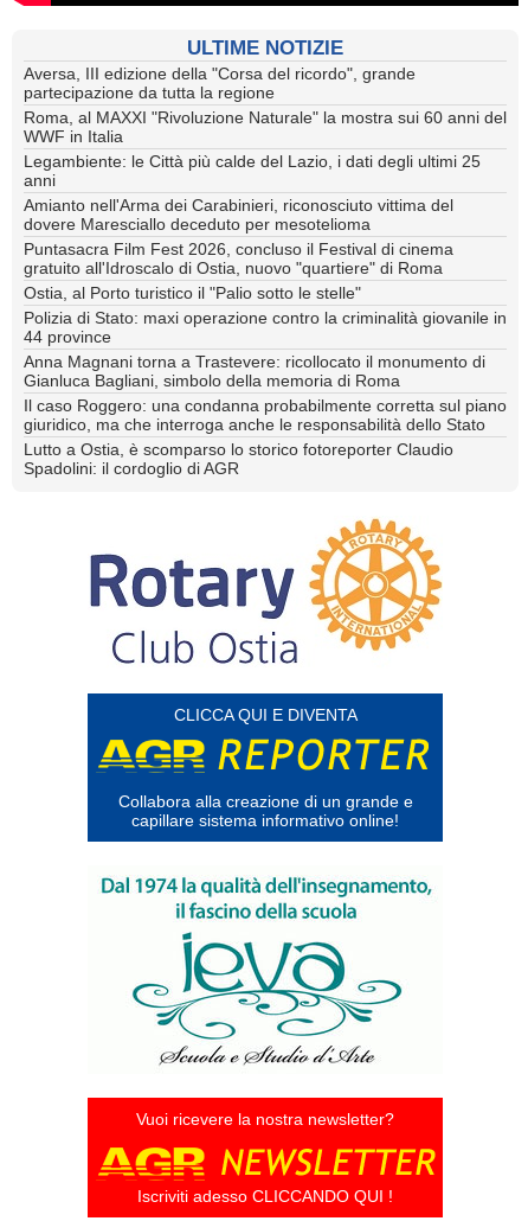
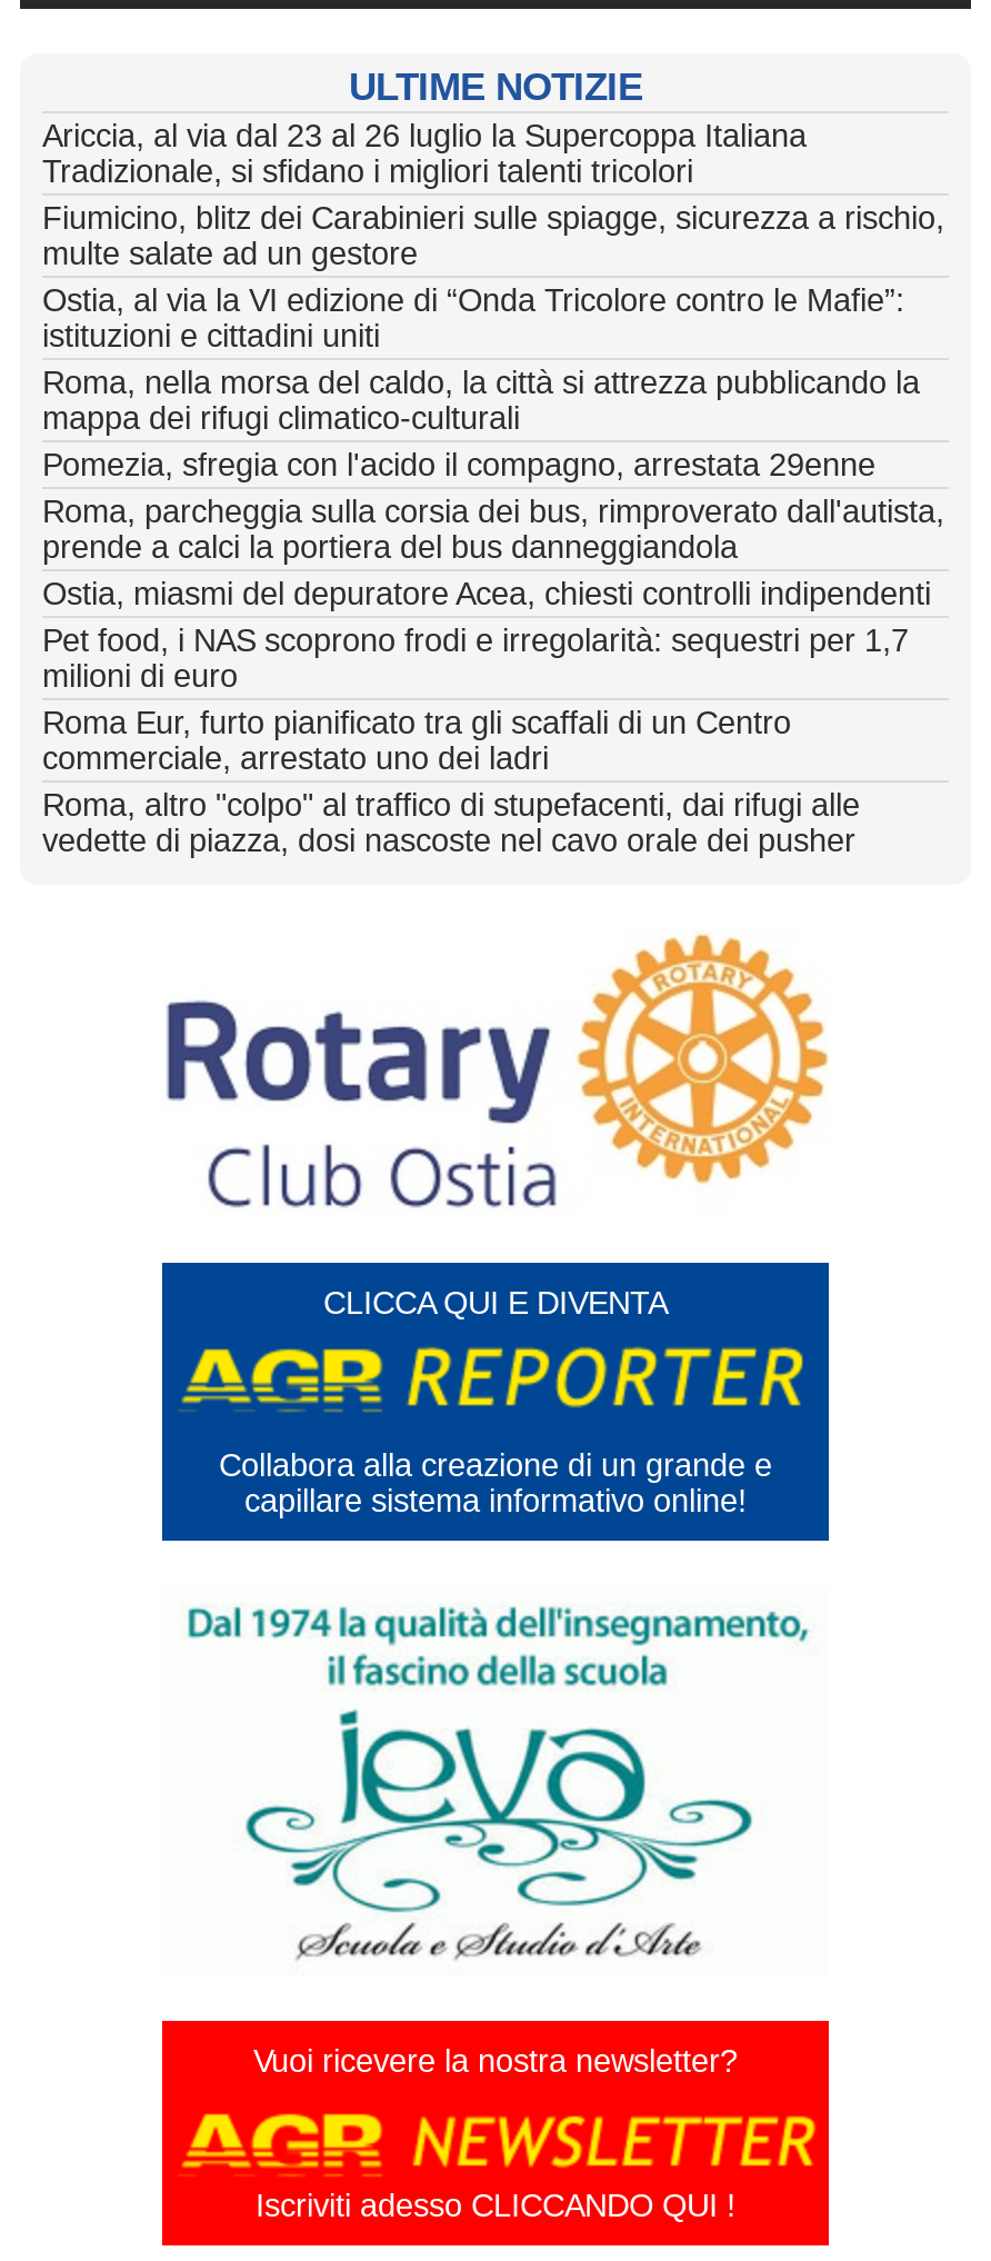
- Aversa, III edizione della "Corsa del ricordo", grande
- partecipazione da tutta la regione
- Roma, al MAXXI "Rivoluzione Naturale" la mostra sui 60 anni del
- WWF in Italia
- Legambiente: le Città più calde del Lazio, i dati degli ultimi 25
- anni
- Amianto nell'Arma dei Carabinieri, riconosciuto vittima del
- dovere Maresciallo deceduto per mesotelioma
- Puntasacra Film Fest 2026, concluso il Festival di cinema
- gratuito all'Idroscalo di Ostia, nuovo "quartiere" di Roma
- Ostia, al Porto turistico il "Palio sotto le stelle"
- Polizia di Stato: maxi operazione contro la criminalità giovanile in
- 44 province
- Anna Magnani torna a Trastevere: ricollocato il monumento di
- Gianluca Bagliani, simbolo della memoria di Roma
- Il caso Roggero: una condanna probabilmente corretta sul piano
- giuridico, ma che interroga anche le responsabilità dello Stato
- Lutto a Ostia, è scomparso lo storico fotoreporter Claudio
- Spadolini: il cordoglio di AGR
+ Ariccia, al via dal 23 al 26 luglio la Supercoppa Italiana
+ Tradizionale, si sfidano i migliori talenti tricolori
+ Fiumicino, blitz dei Carabinieri sulle spiagge, sicurezza a rischio,
+ multe salate ad un gestore
+ Ostia, al via la VI edizione di “Onda Tricolore contro le Mafie”:
+ istituzioni e cittadini uniti
+ Roma, nella morsa del caldo, la città si attrezza pubblicando la
+ mappa dei rifugi climatico-culturali
+ Pomezia, sfregia con l'acido il compagno, arrestata 29enne
+ Roma, parcheggia sulla corsia dei bus, rimproverato dall'autista,
+ prende a calci la portiera del bus danneggiandola
+ Ostia, miasmi del depuratore Acea, chiesti controlli indipendenti
+ Pet food, i NAS scoprono frodi e irregolarità: sequestri per 1,7
+ milioni di euro
+ Roma Eur, furto pianificato tra gli scaffali di un Centro
+ commerciale, arrestato uno dei ladri
+ Roma, altro "colpo" al traffico di stupefacenti, dai rifugi alle
+ vedette di piazza, dosi nascoste nel cavo orale dei pusher
